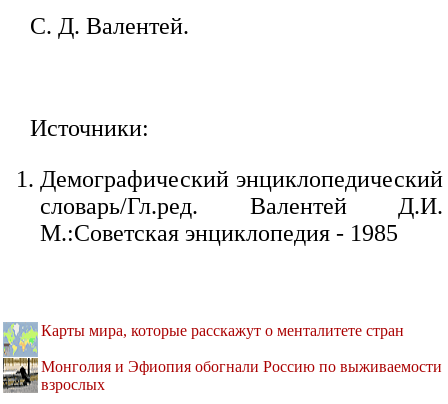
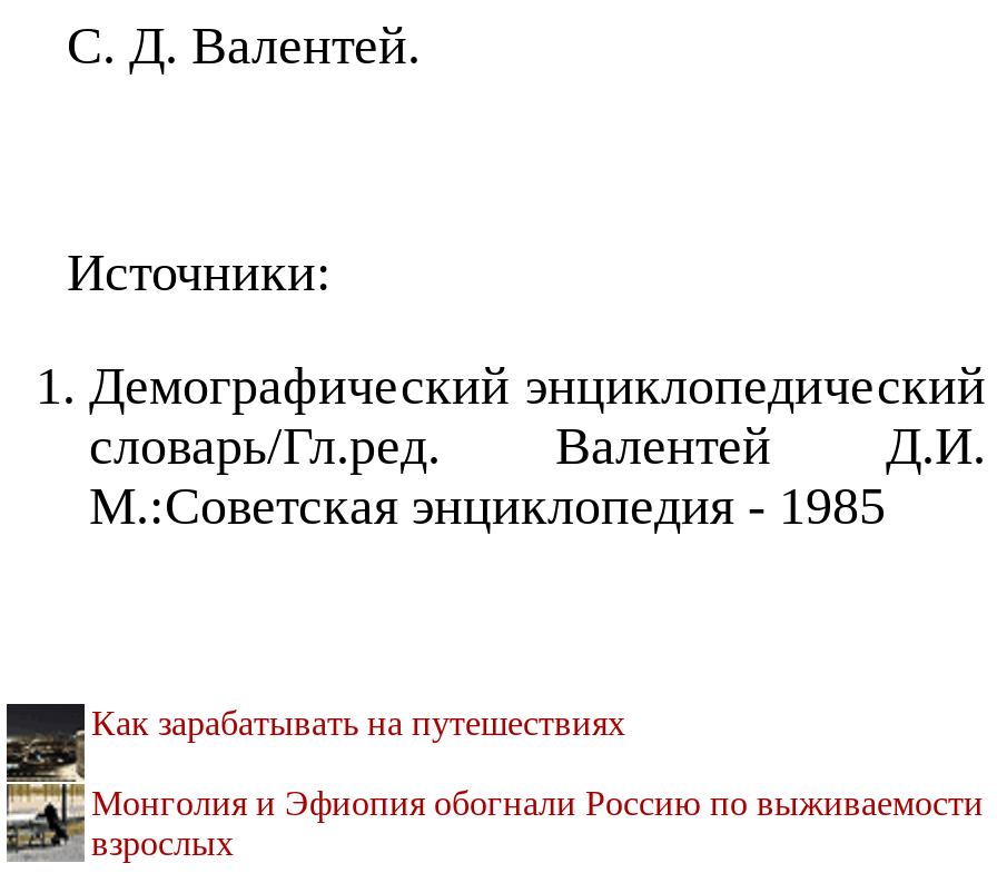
- [image]
- Карты мира, которые расскажут о менталитете стран
+ [image]
+ Как зарабатывать на путешествиях
